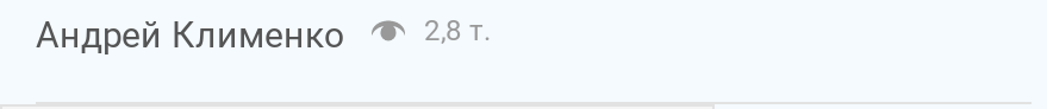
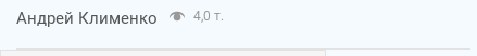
- 2,8 т.
+ 4,0 т.
